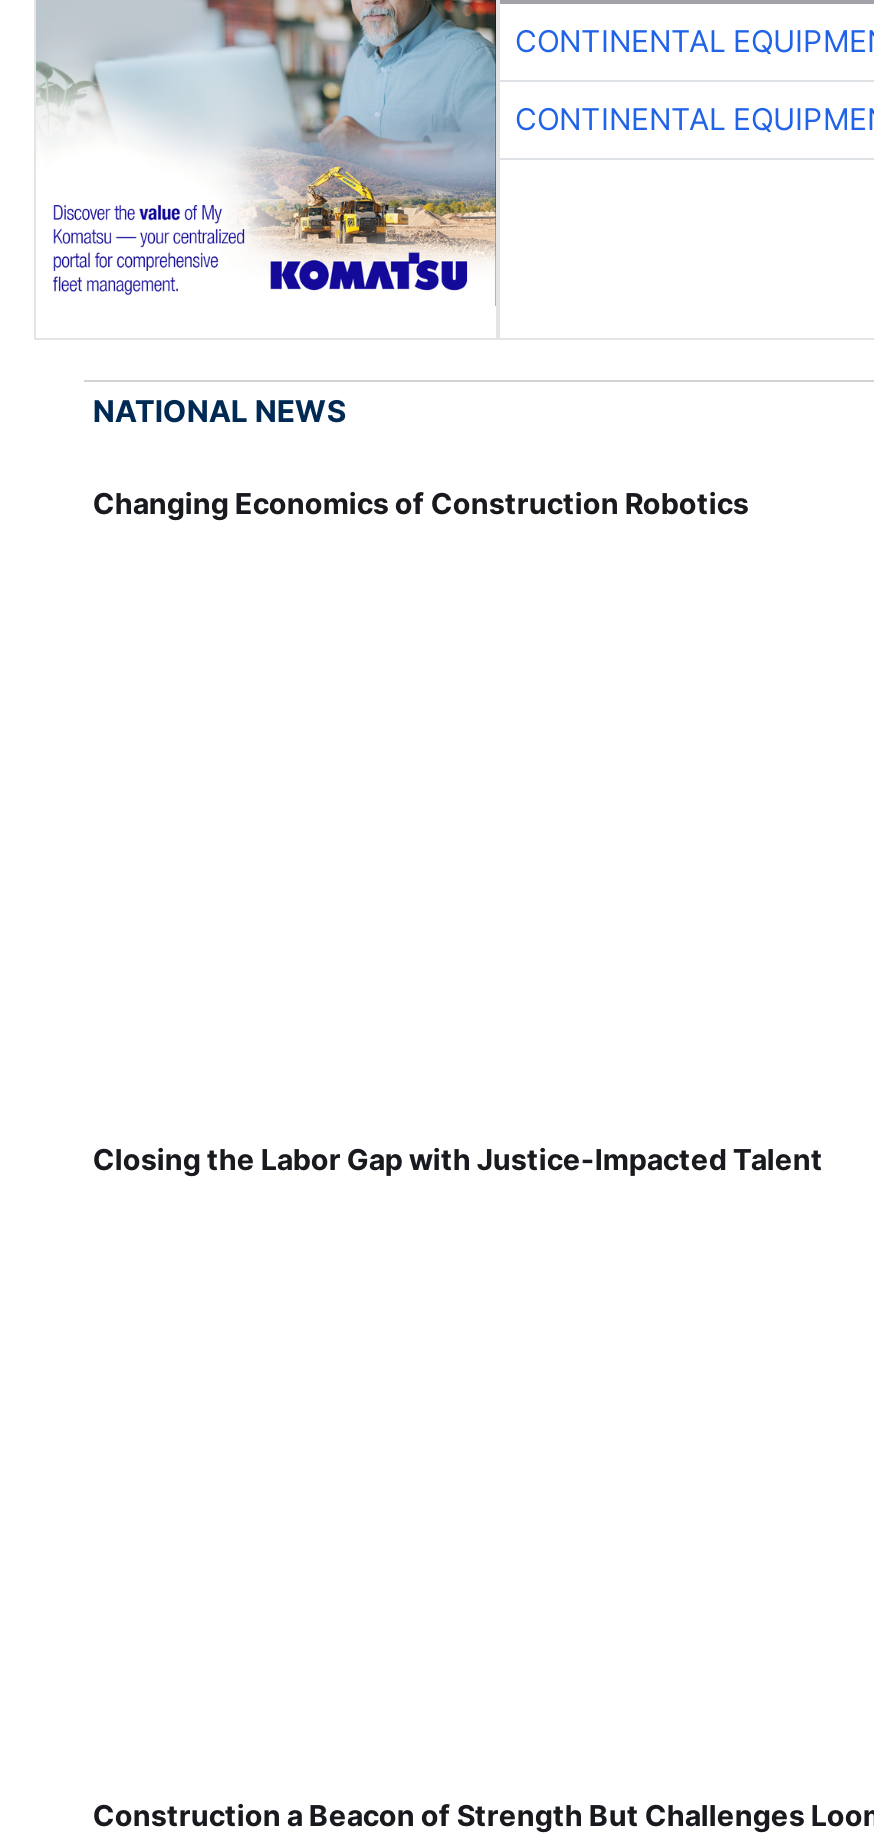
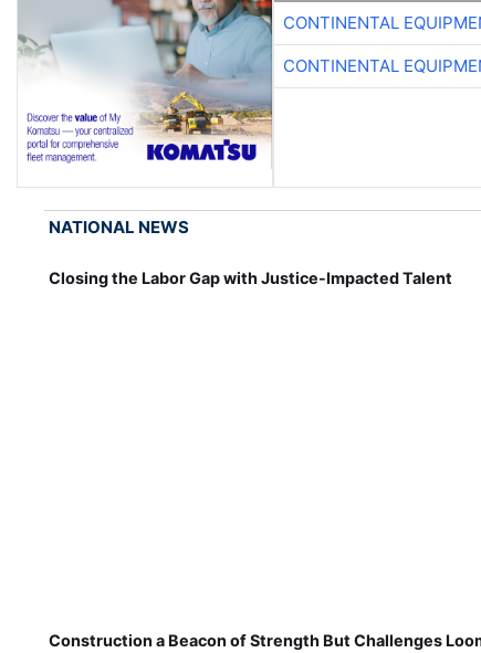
- Changing Economics of Construction Robotics
